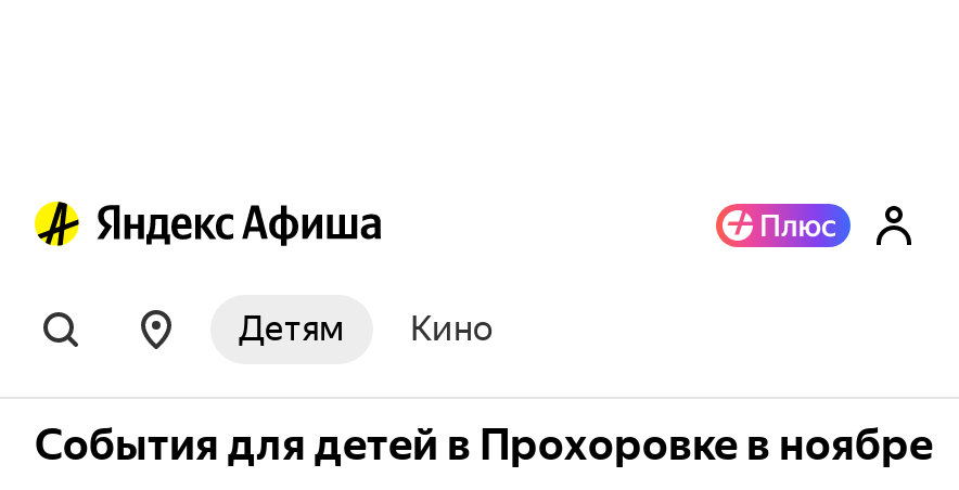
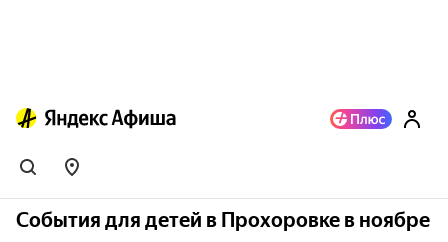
- Детям
- Кино
